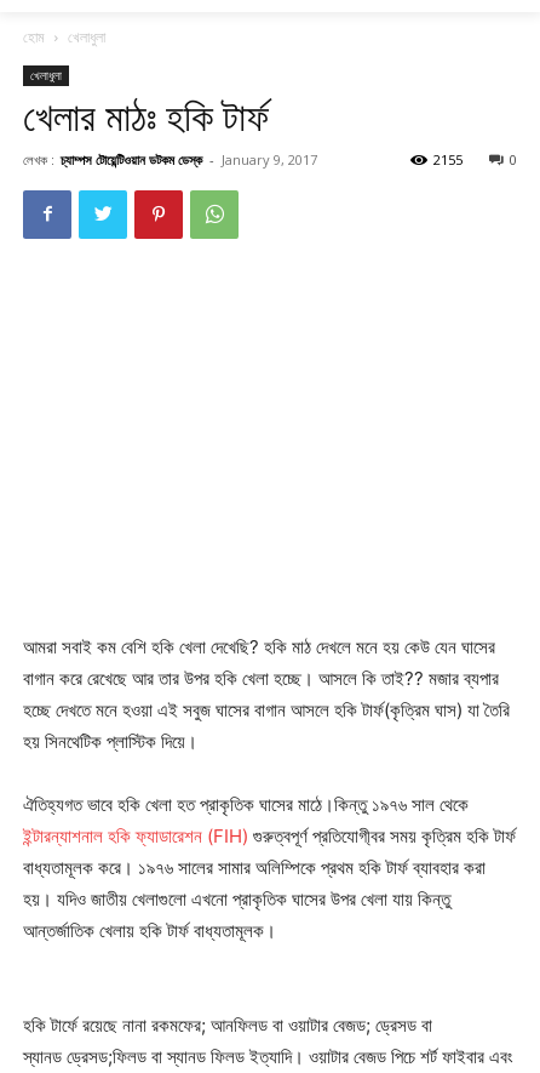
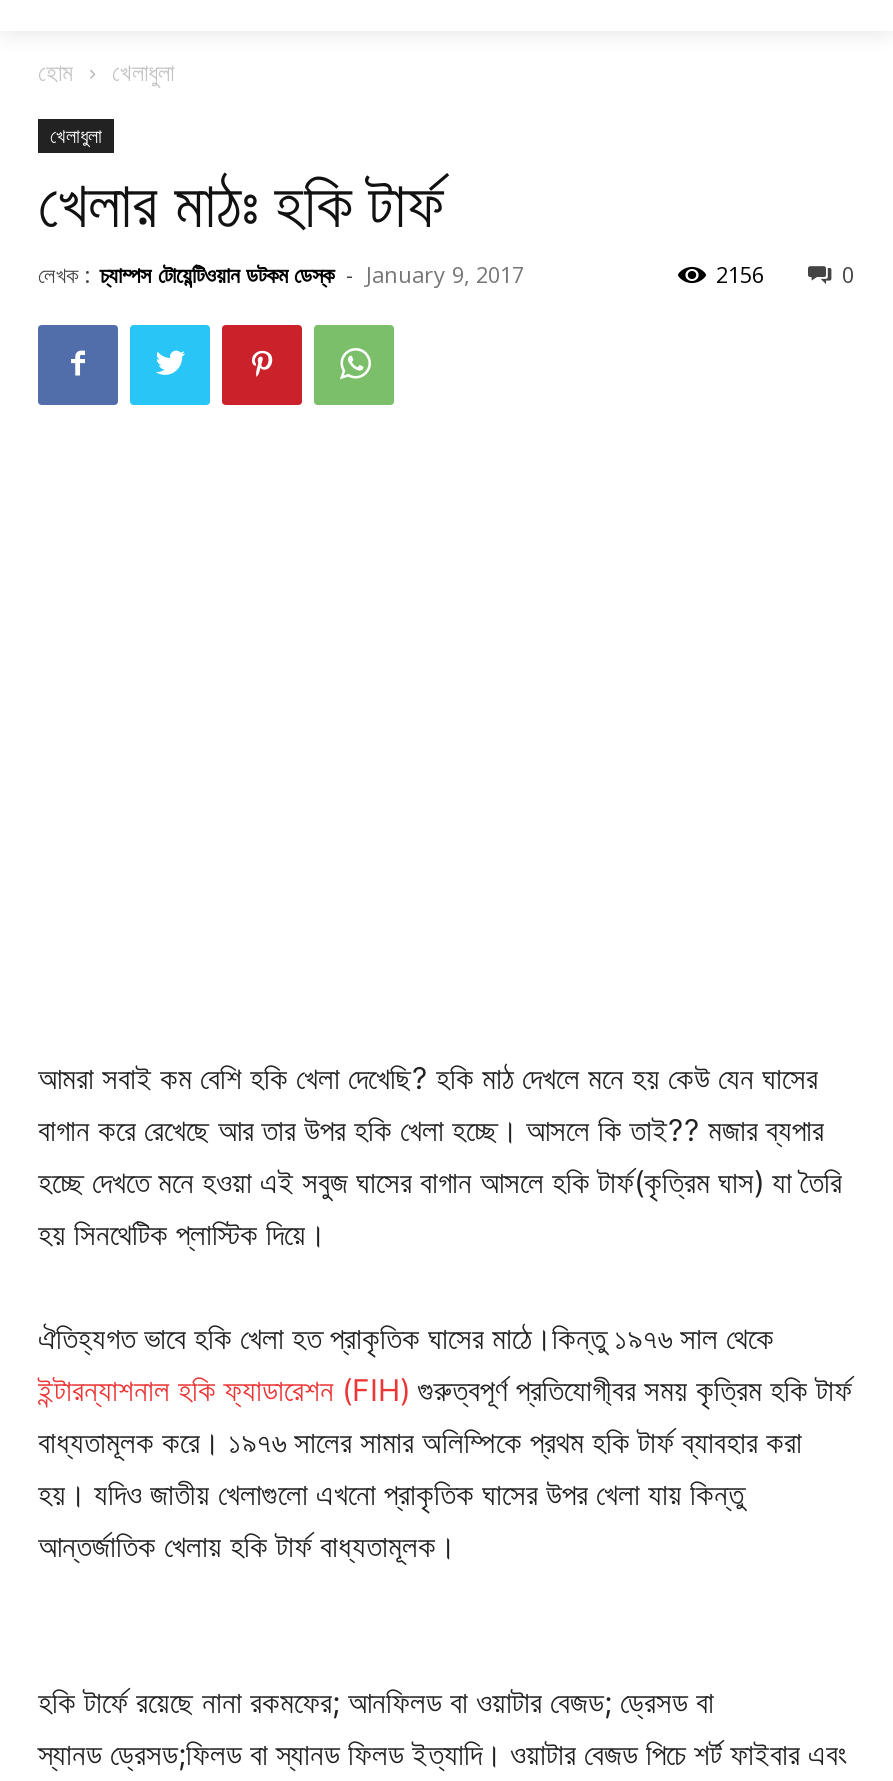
- 2155
+ 2156
